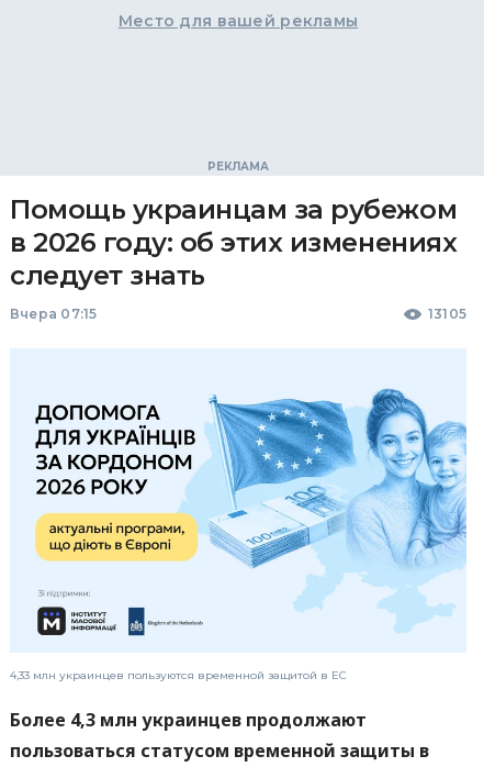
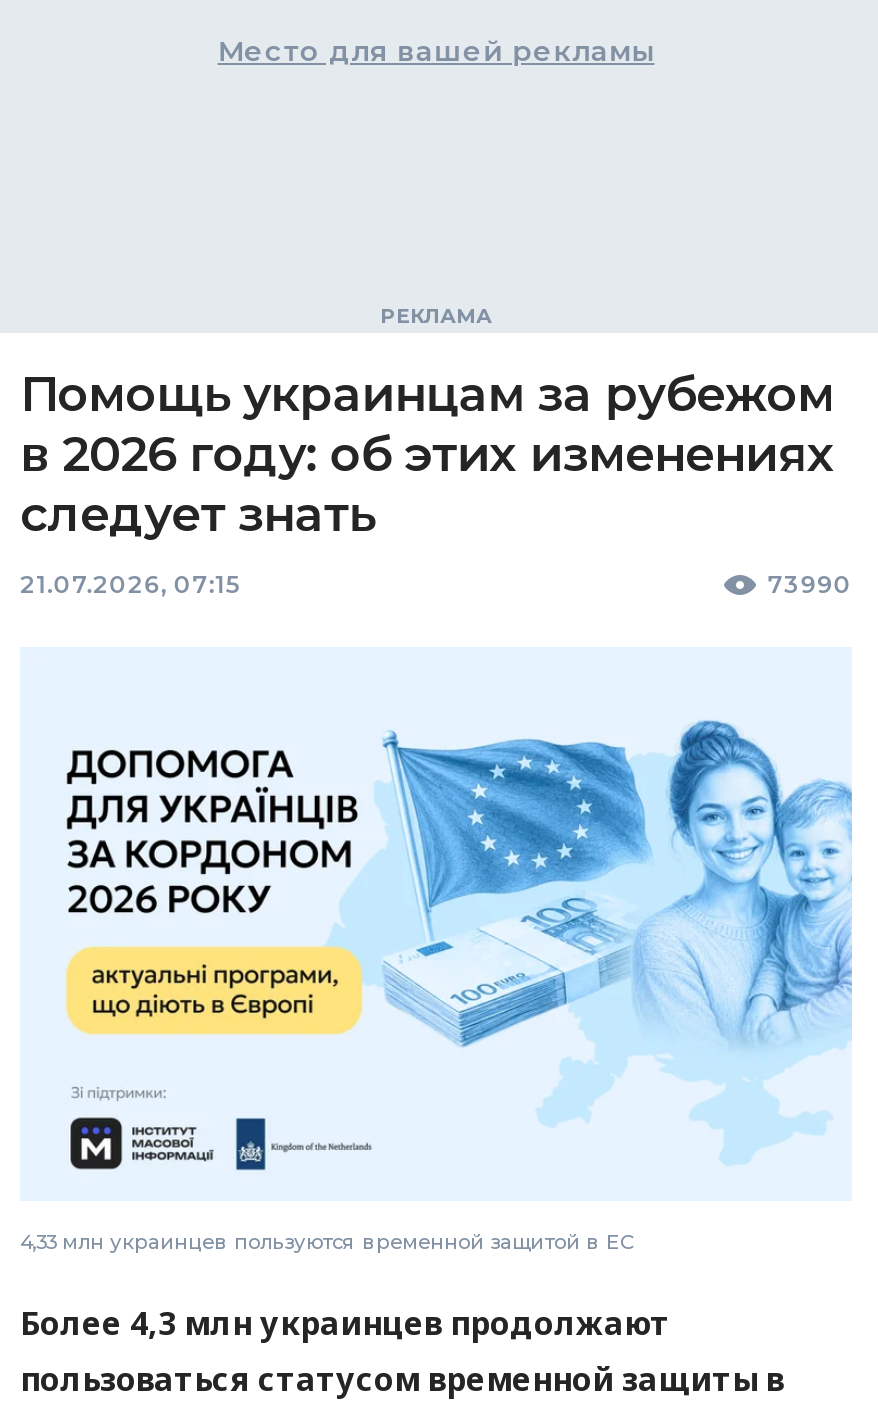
- Вчера 07:15
- 13105
+ 21.07.2026, 07:15
+ 73990
